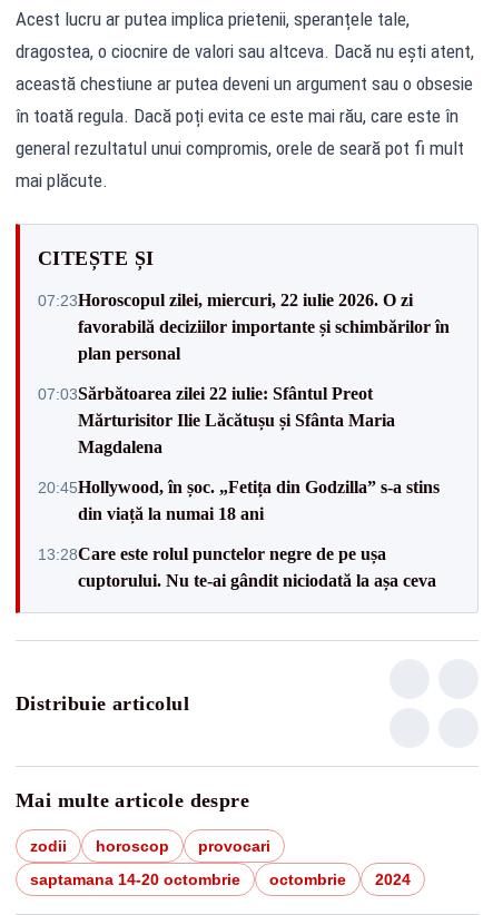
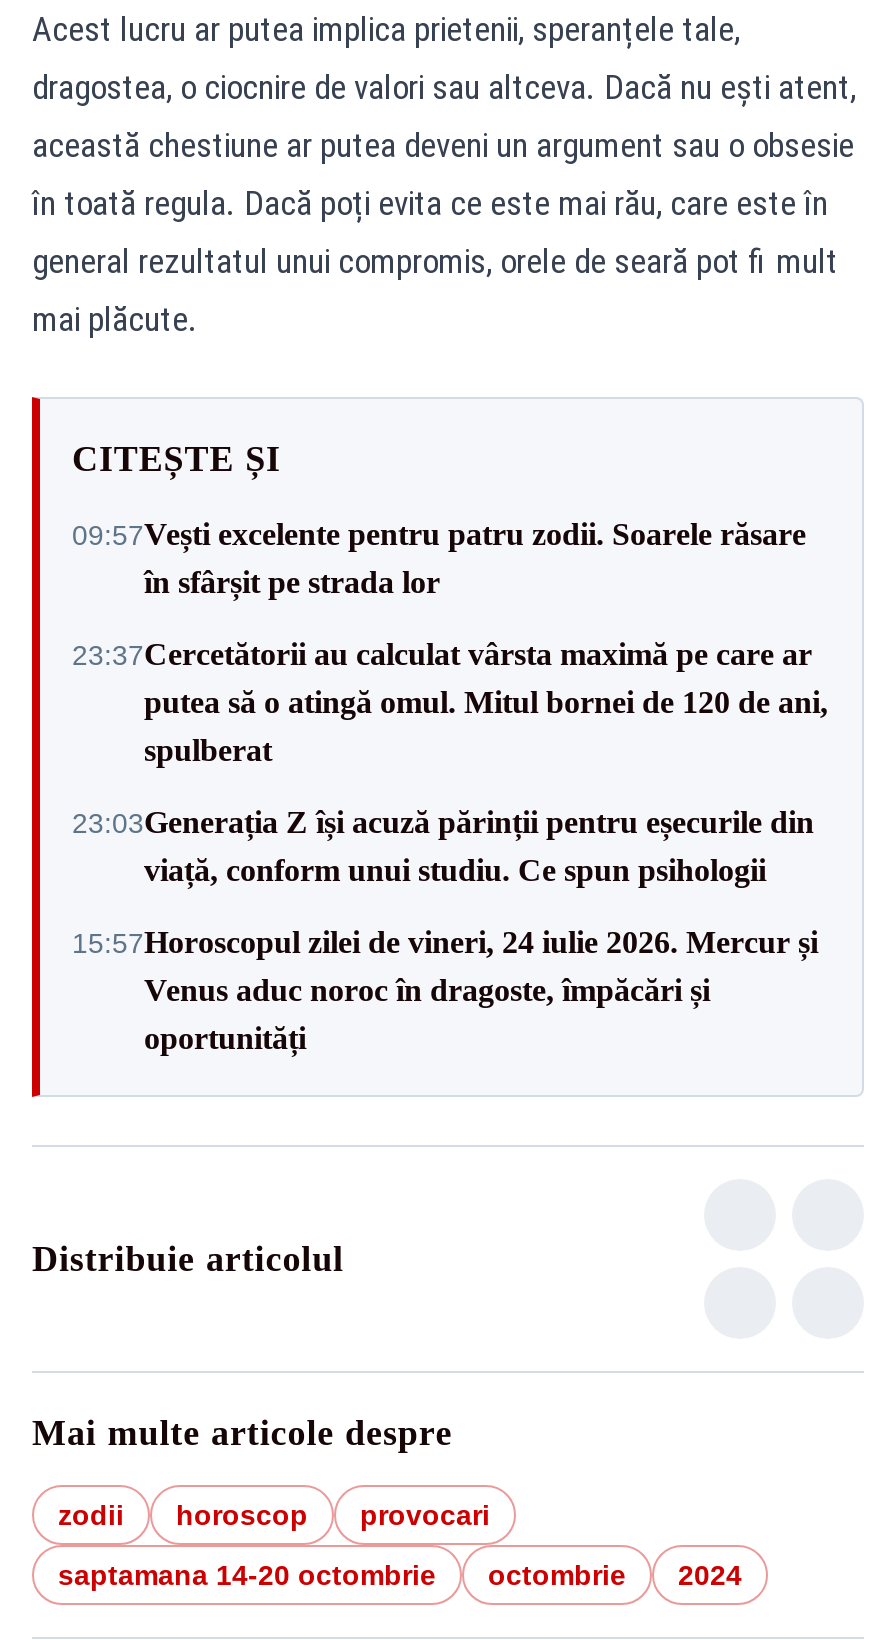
- 07:23Horoscopul zilei, miercuri, 22 iulie 2026. O zi
- favorabilă deciziilor importante și schimbărilor în
- plan personal
+ 09:57Vești excelente pentru patru zodii. Soarele răsare
+ în sfârșit pe strada lor

- 07:03Sărbătoarea zilei 22 iulie: Sfântul Preot
- Mărturisitor Ilie Lăcătușu și Sfânta Maria
- Magdalena
+ 23:37Cercetătorii au calculat vârsta maximă pe care ar
+ putea să o atingă omul. Mitul bornei de 120 de ani,
+ spulberat

- 20:45Hollywood, în șoc. „Fetița din Godzilla” s-a stins
- din viață la numai 18 ani
+ 23:03Generația Z își acuză părinții pentru eșecurile din
+ viață, conform unui studiu. Ce spun psihologii

- 13:28Care este rolul punctelor negre de pe ușa
- cuptorului. Nu te-ai gândit niciodată la așa ceva
+ 15:57Horoscopul zilei de vineri, 24 iulie 2026. Mercur și
+ Venus aduc noroc în dragoste, împăcări și
+ oportunități
